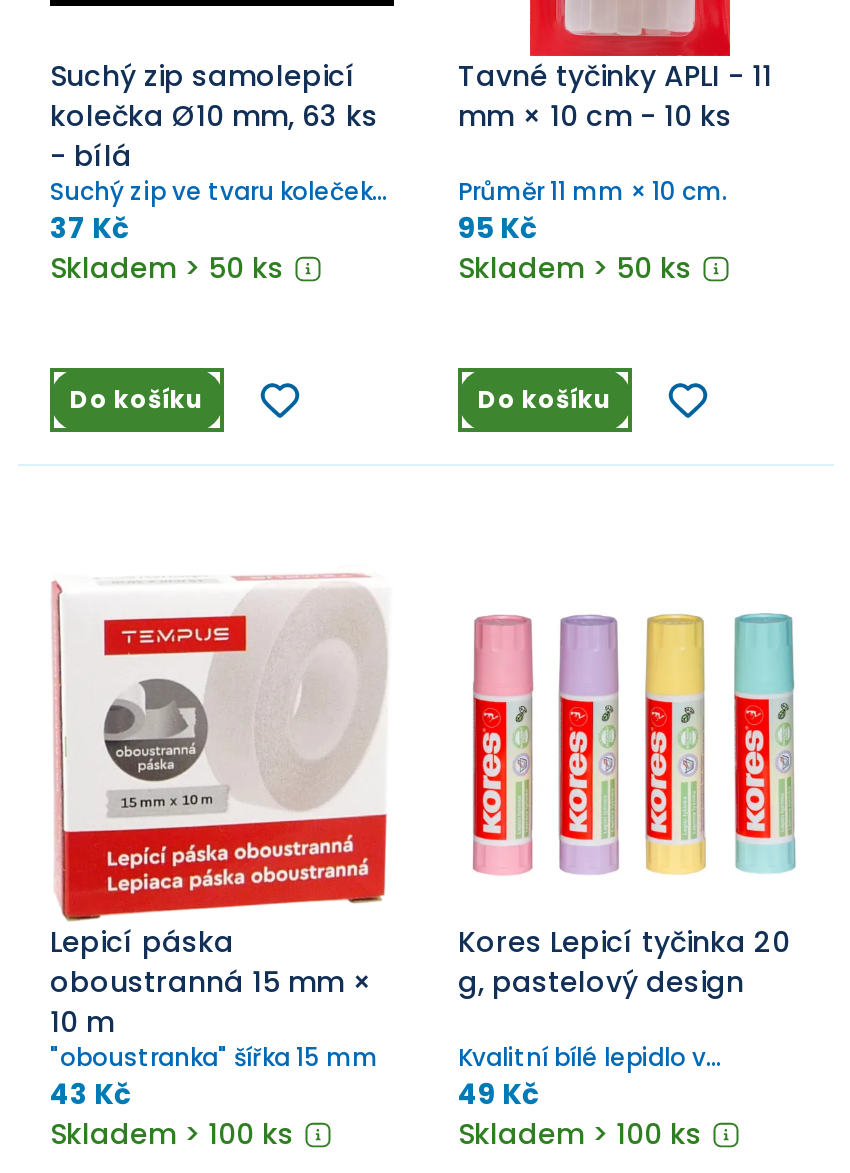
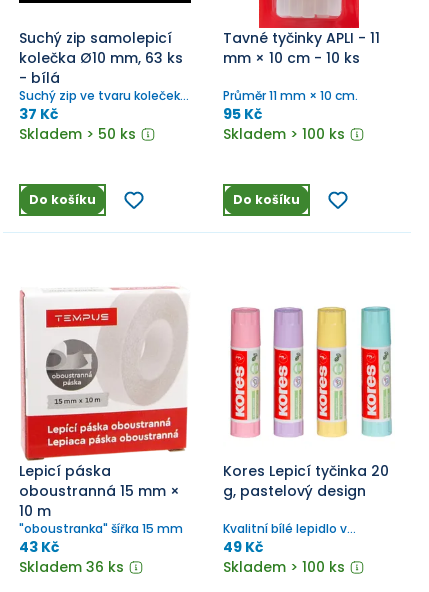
- Skladem > 50 ks
+ Skladem > 100 ks

- Skladem > 100 ks
+ Skladem 36 ks
